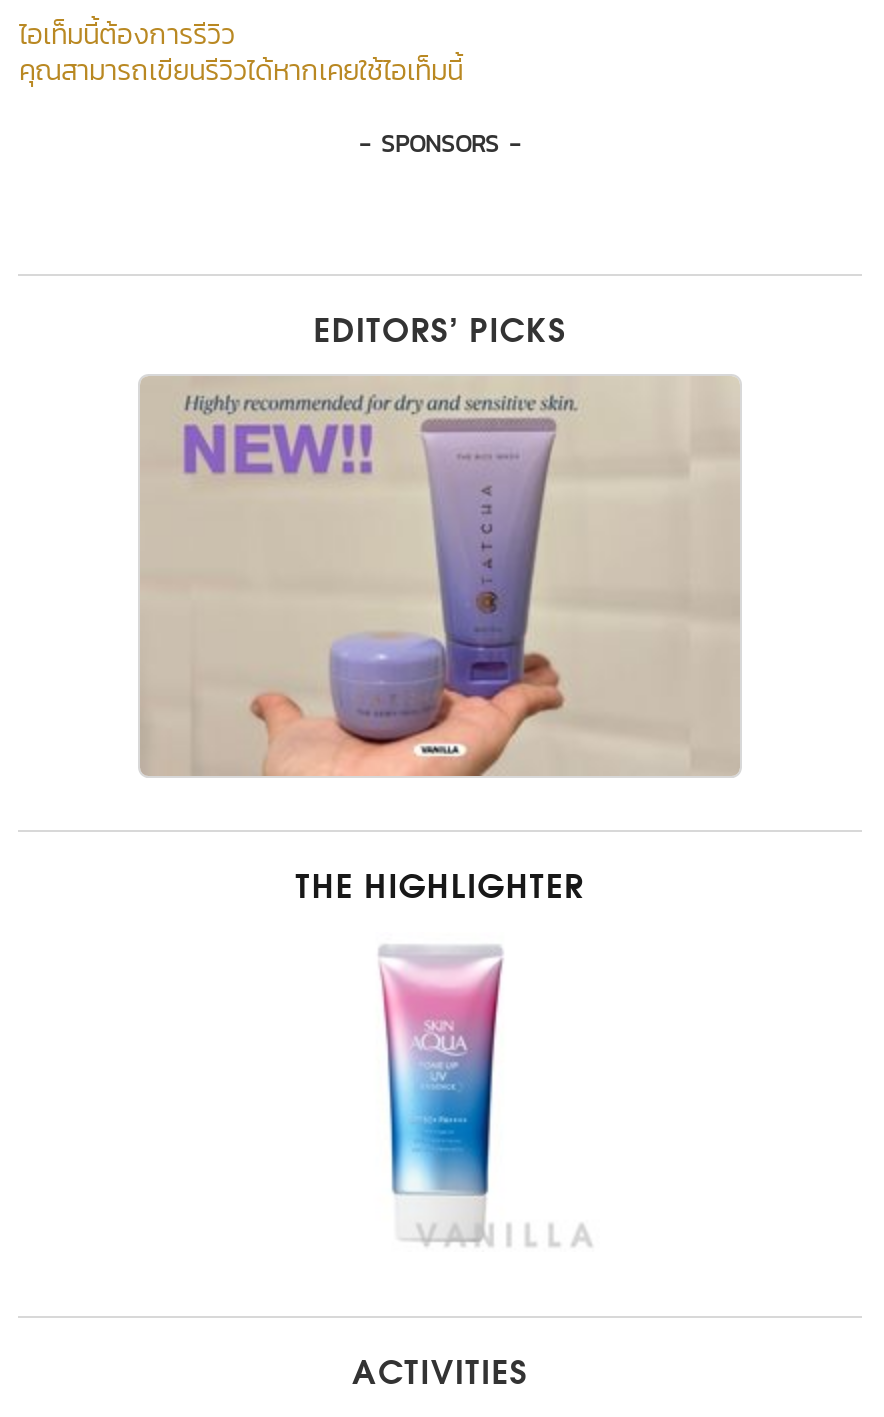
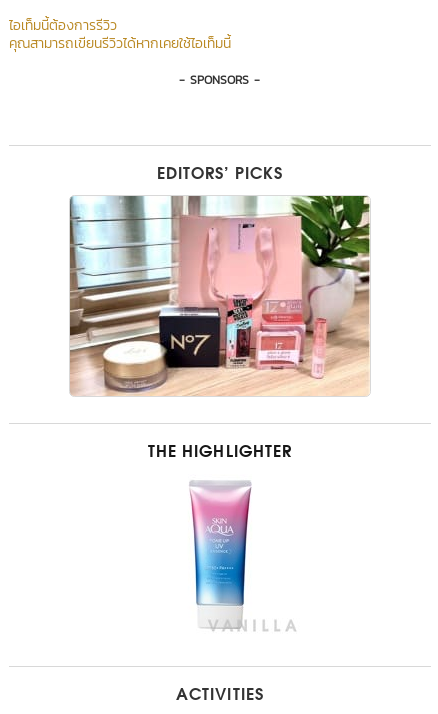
- [image]
+ [image]
